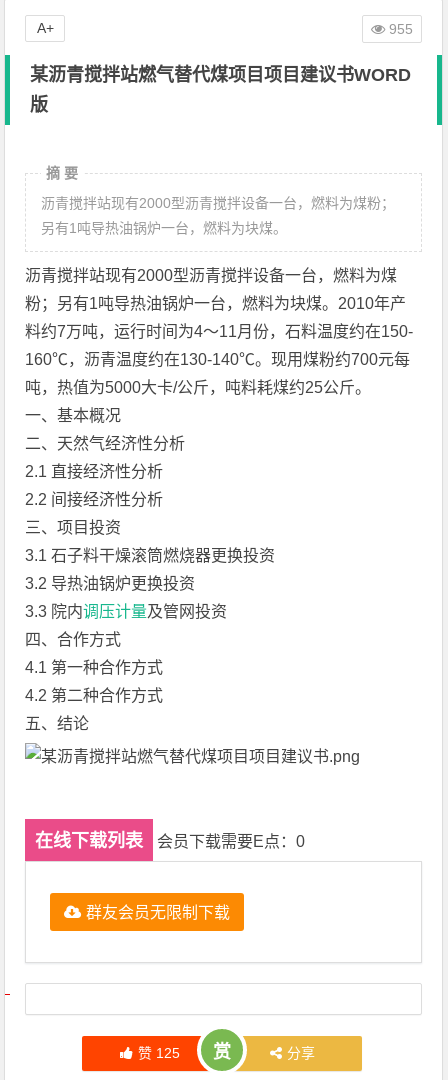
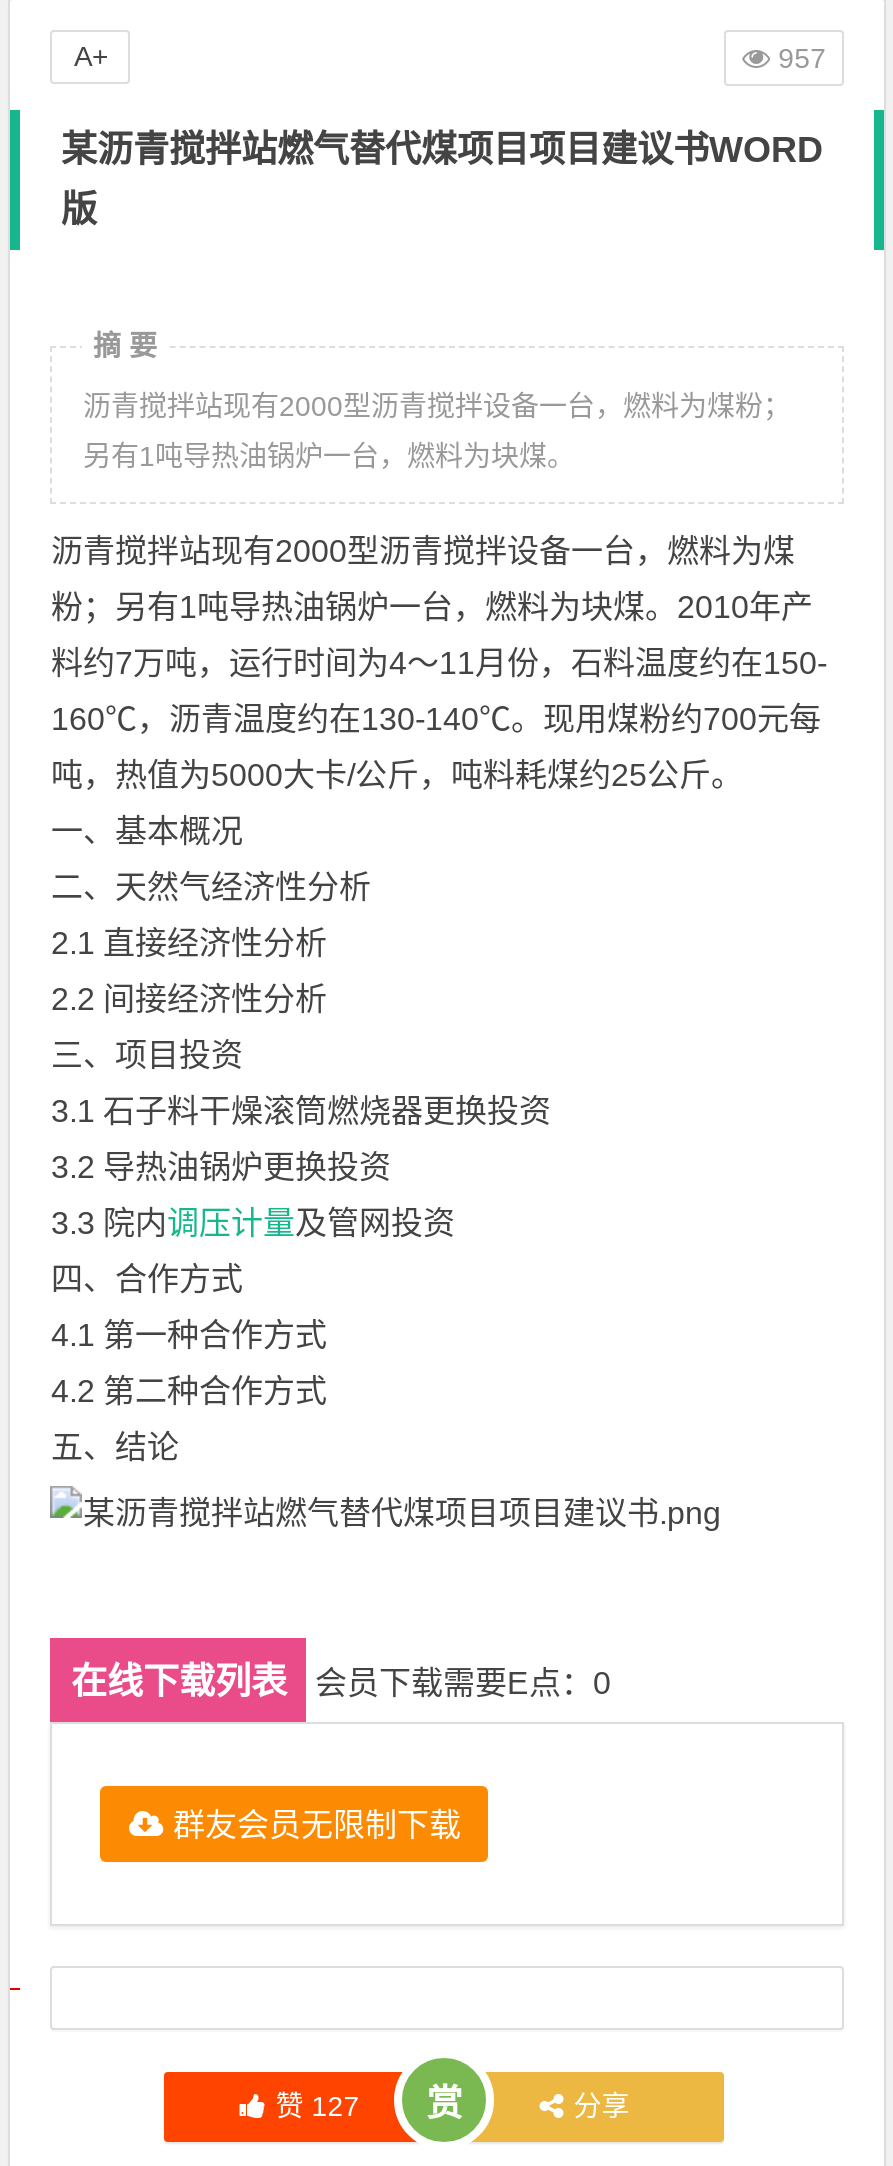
- 955
+ 957

- 赞125
+ 赞127
